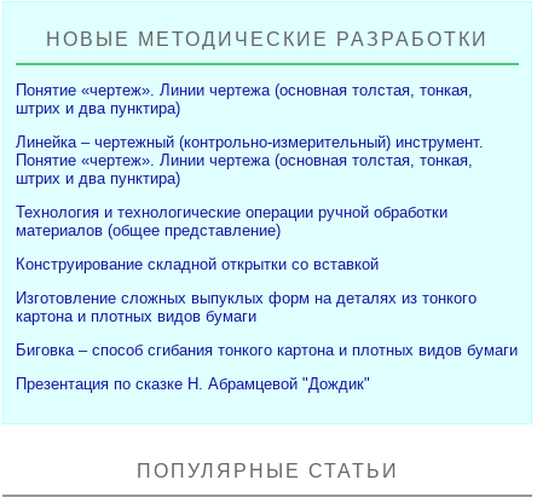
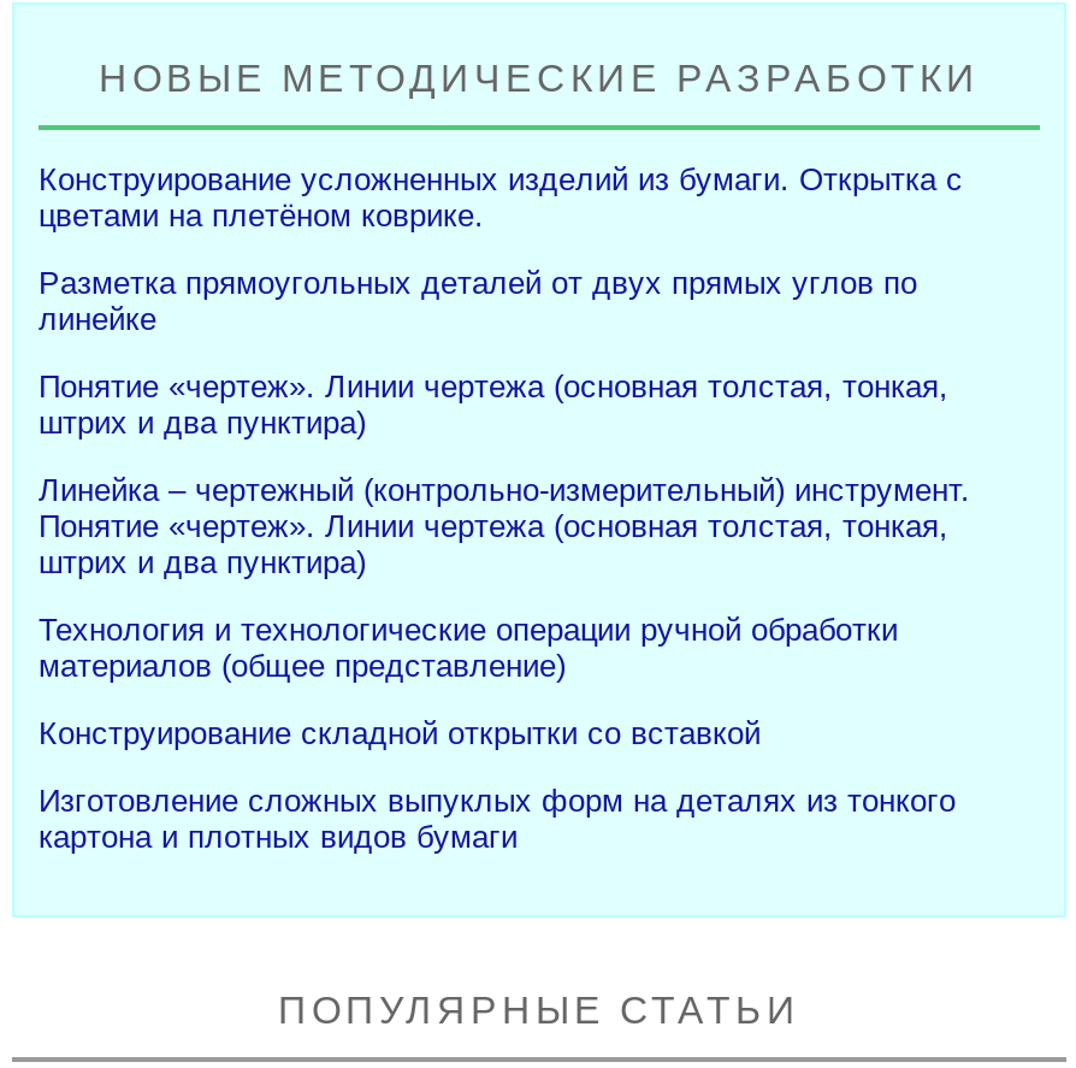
+ Конструирование усложненных изделий из бумаги. Открытка с
+ цветами на плетёном коврике.
+ Разметка прямоугольных деталей от двух прямых углов по
+ линейке

moved down: Понятие «чертеж». Линии чертежа (основная толстая, тонкая, | штрих и два пунктира) | Линейка – чертежный (контрольно-измерительный) инструмент. | ... | Изготовление сложных выпуклых форм на деталях из тонкого | картона и плотных видов бумаги

- Биговка – способ сгибания тонкого картона и плотных видов бумаги
- Презентация по сказке Н. Абрамцевой "Дождик"
